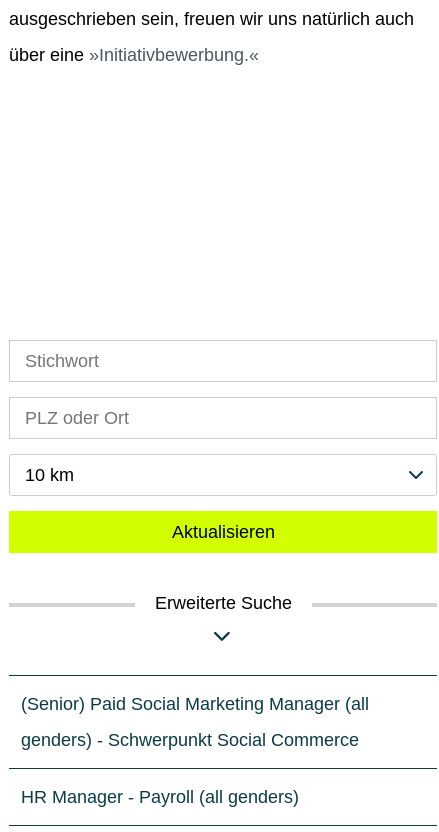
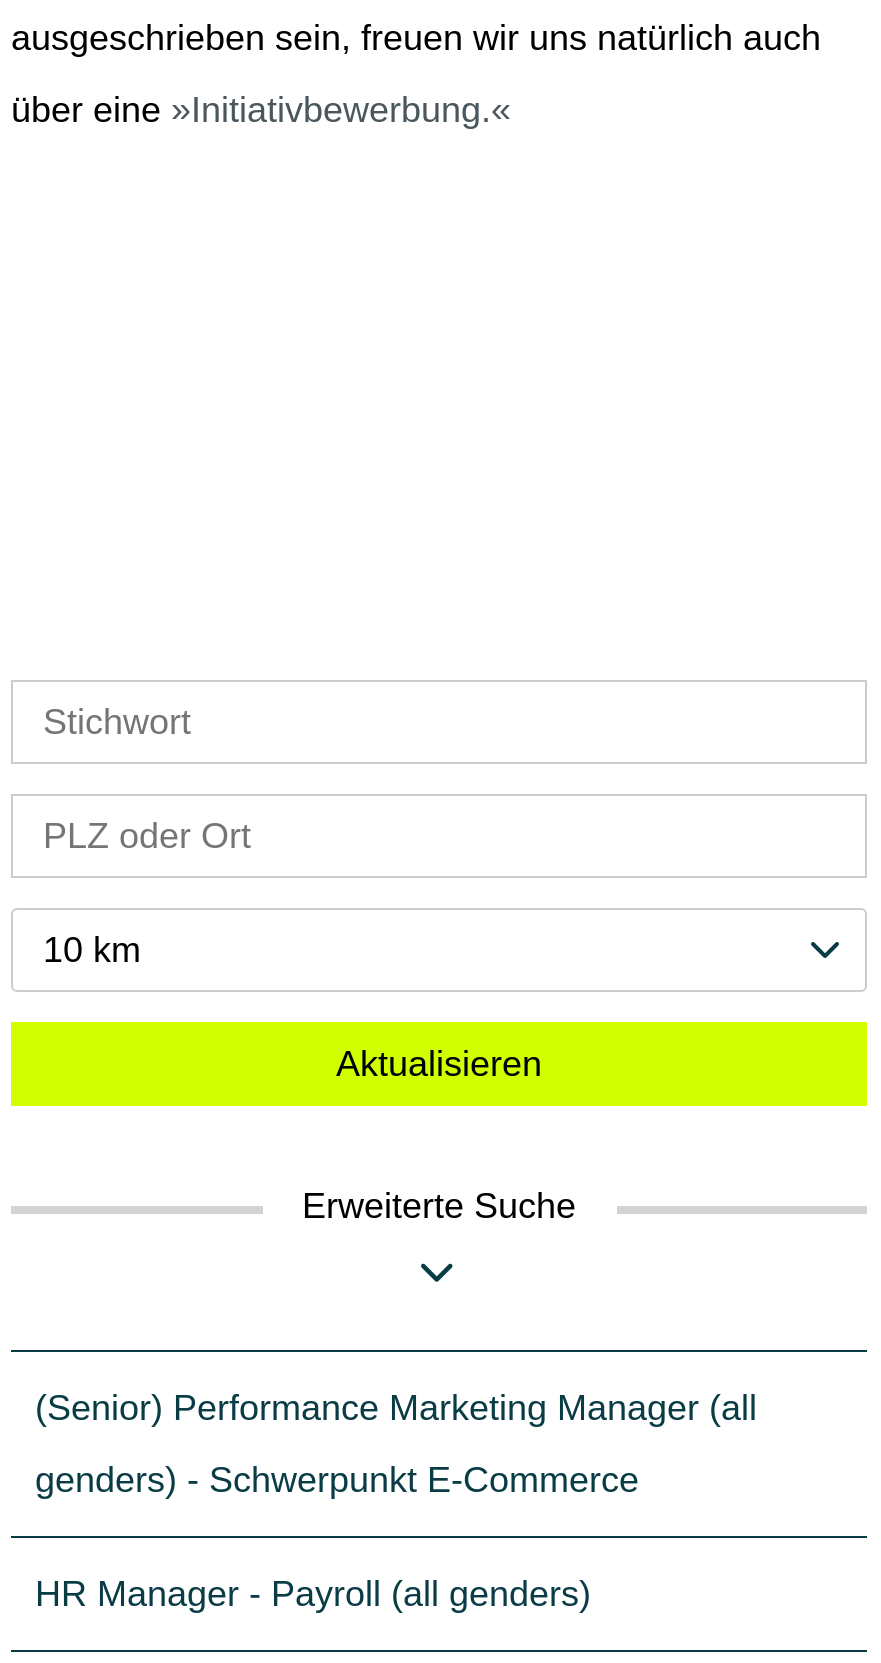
- (Senior) Paid Social Marketing Manager (all
+ (Senior) Performance Marketing Manager (all

- genders) - Schwerpunkt Social Commerce
+ genders) - Schwerpunkt E-Commerce
